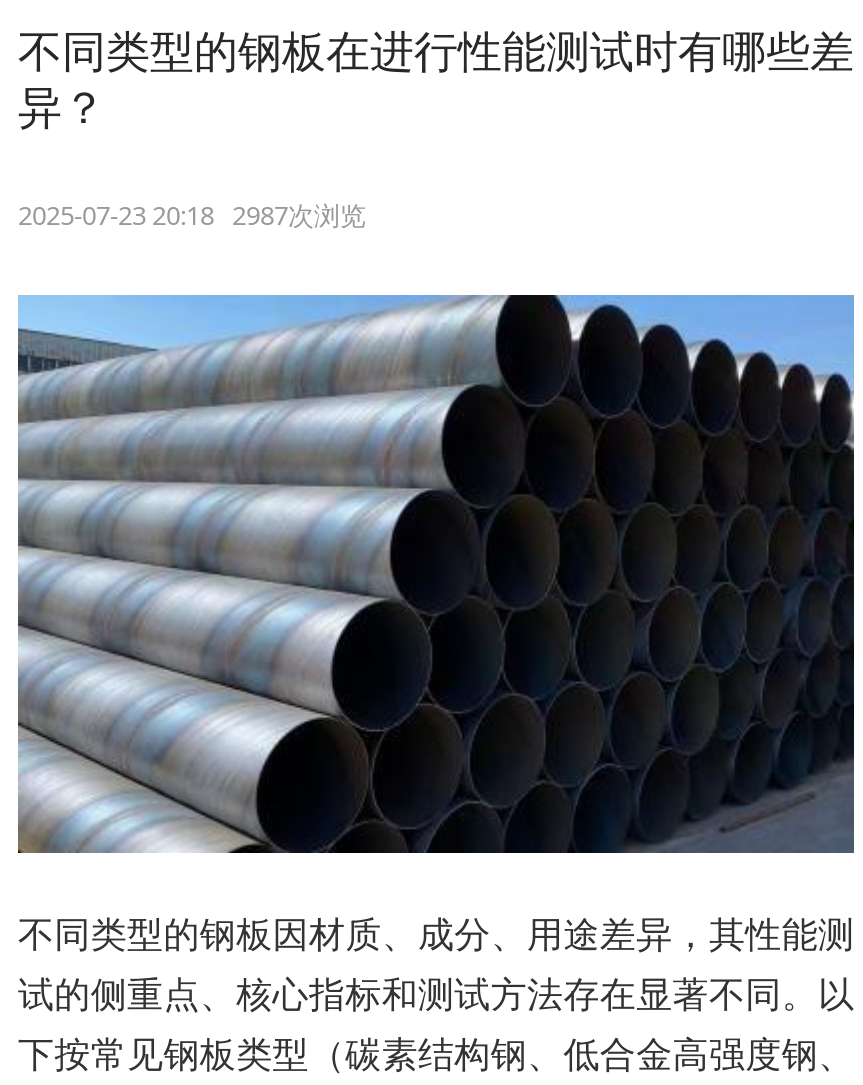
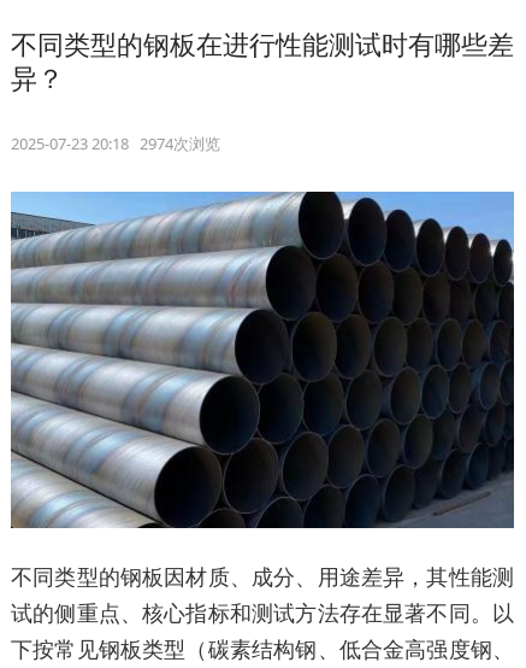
- 2025-07-23 20:18 2987次浏览
+ 2025-07-23 20:18 2974次浏览
